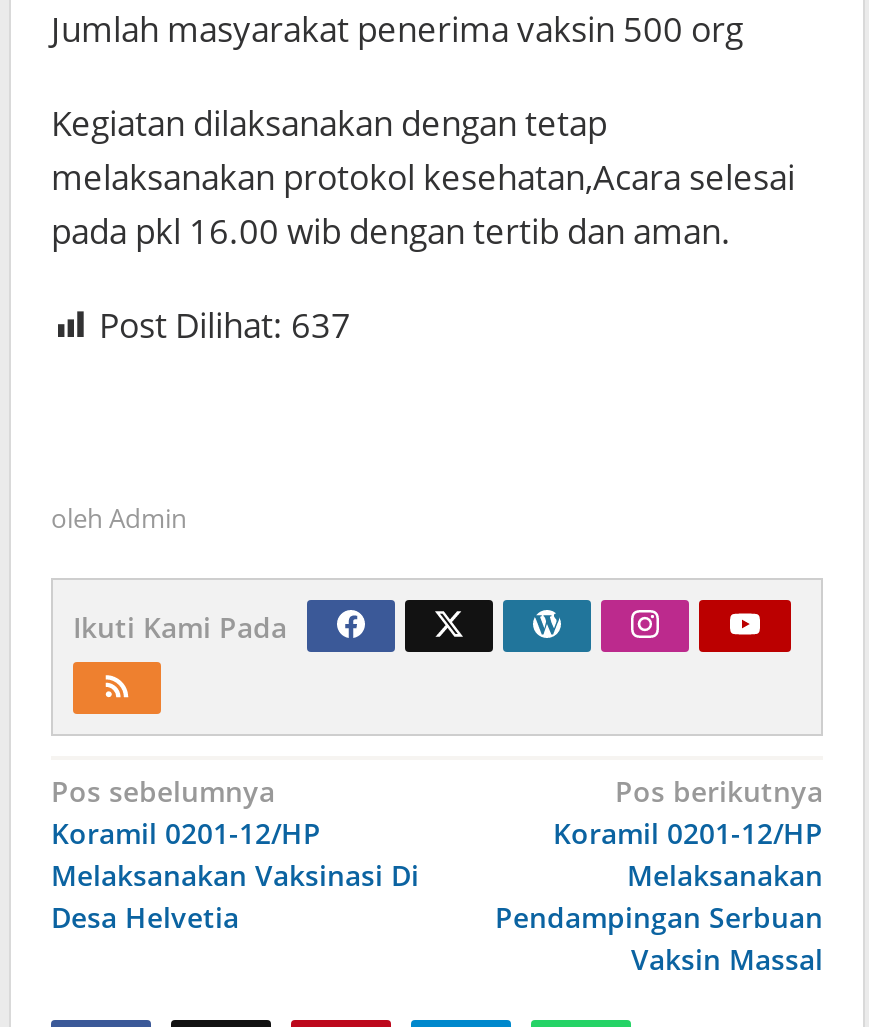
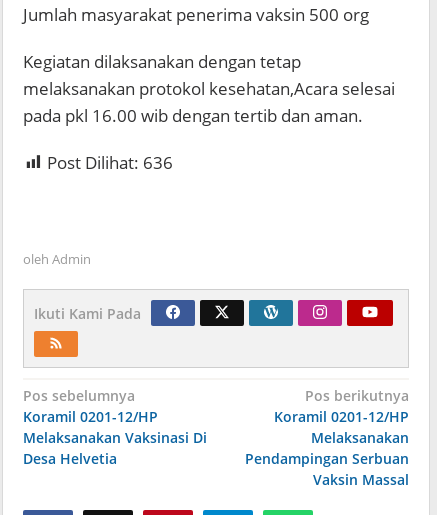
- Post Dilihat: 637
+ Post Dilihat: 636
